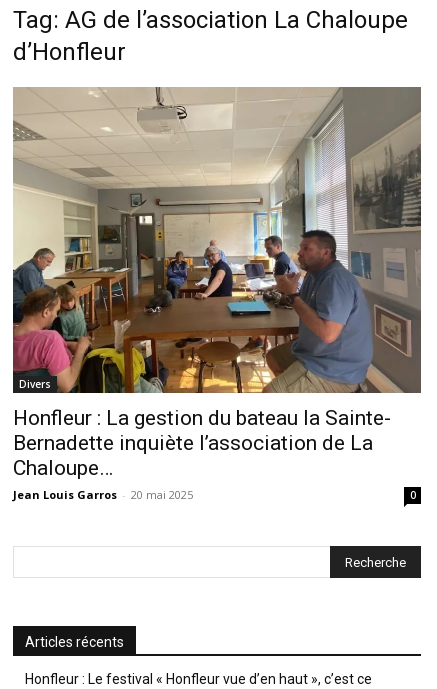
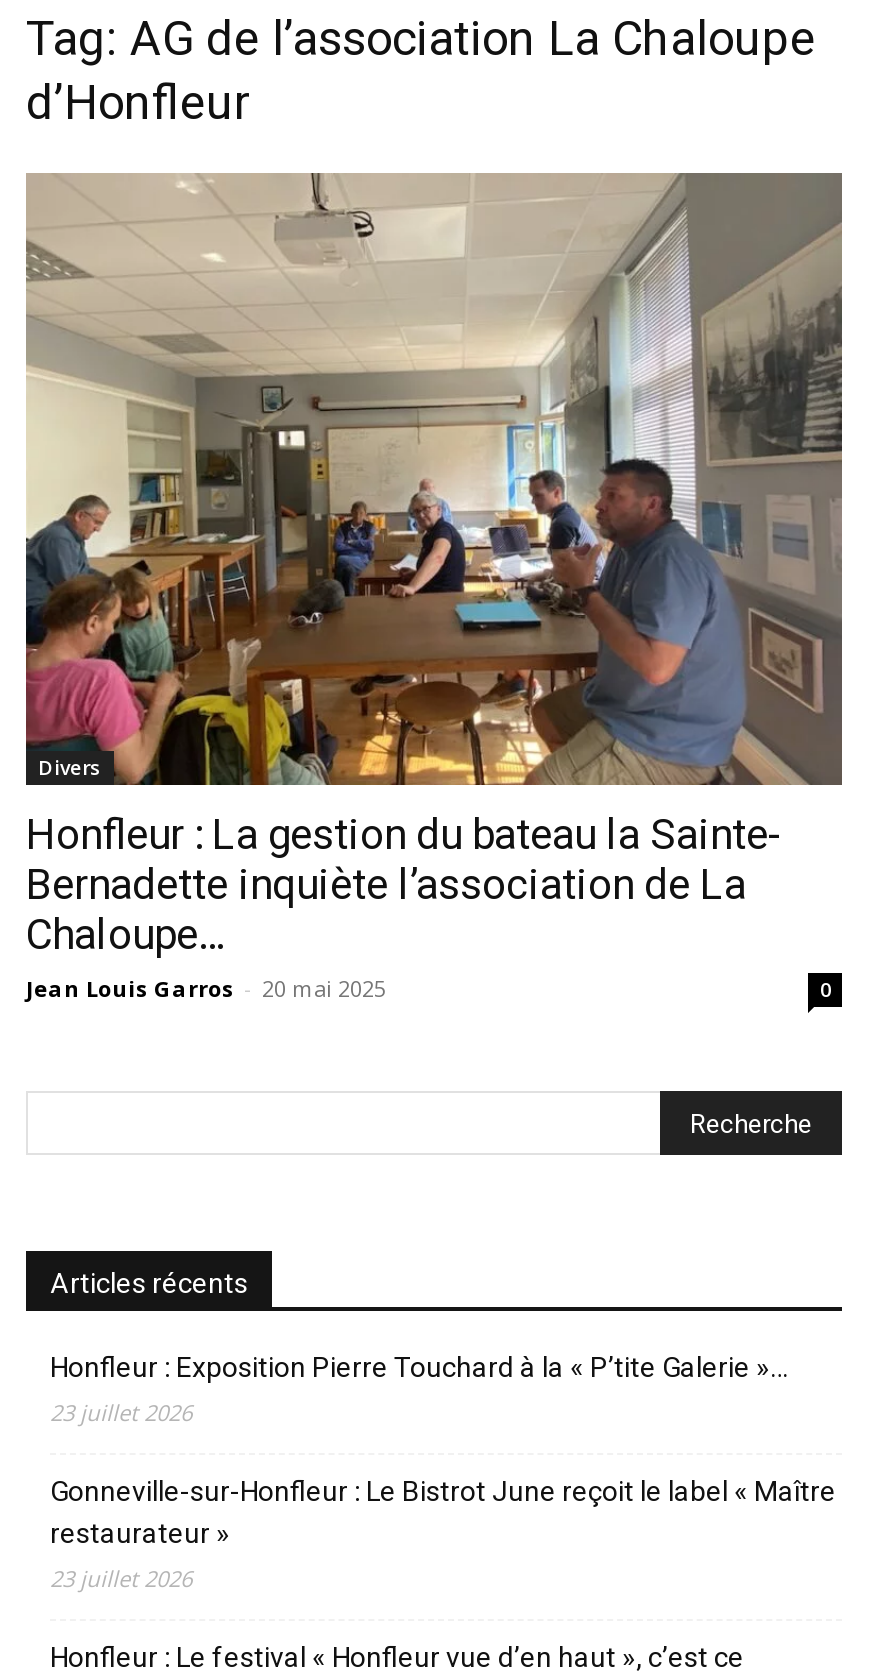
+ Honfleur : Exposition Pierre Touchard à la « P’tite Galerie »…
+ 23 juillet 2026
+ Gonneville-sur-Honfleur : Le Bistrot June reçoit le label « Maître
+ restaurateur »
+ 23 juillet 2026
